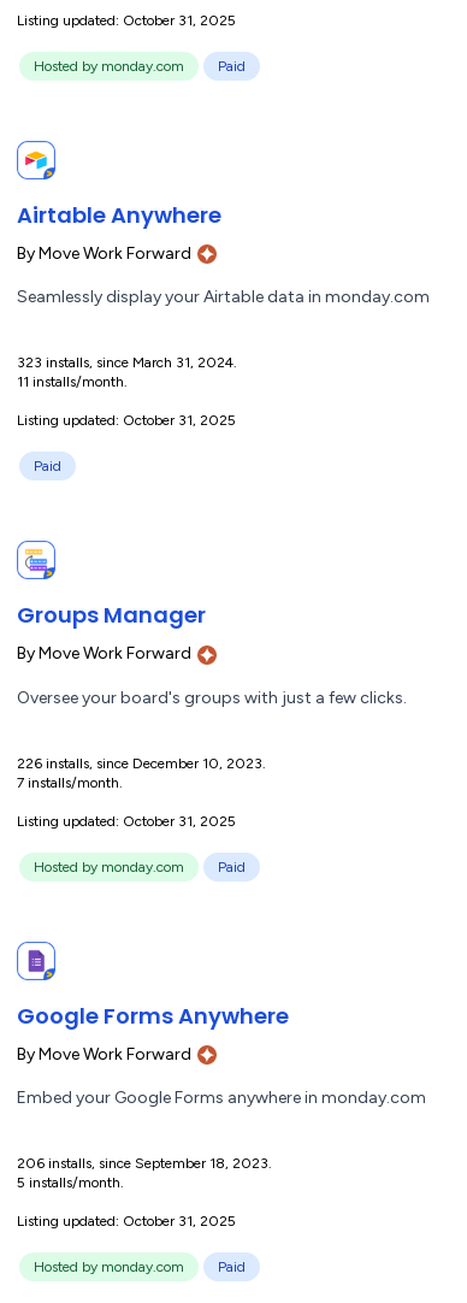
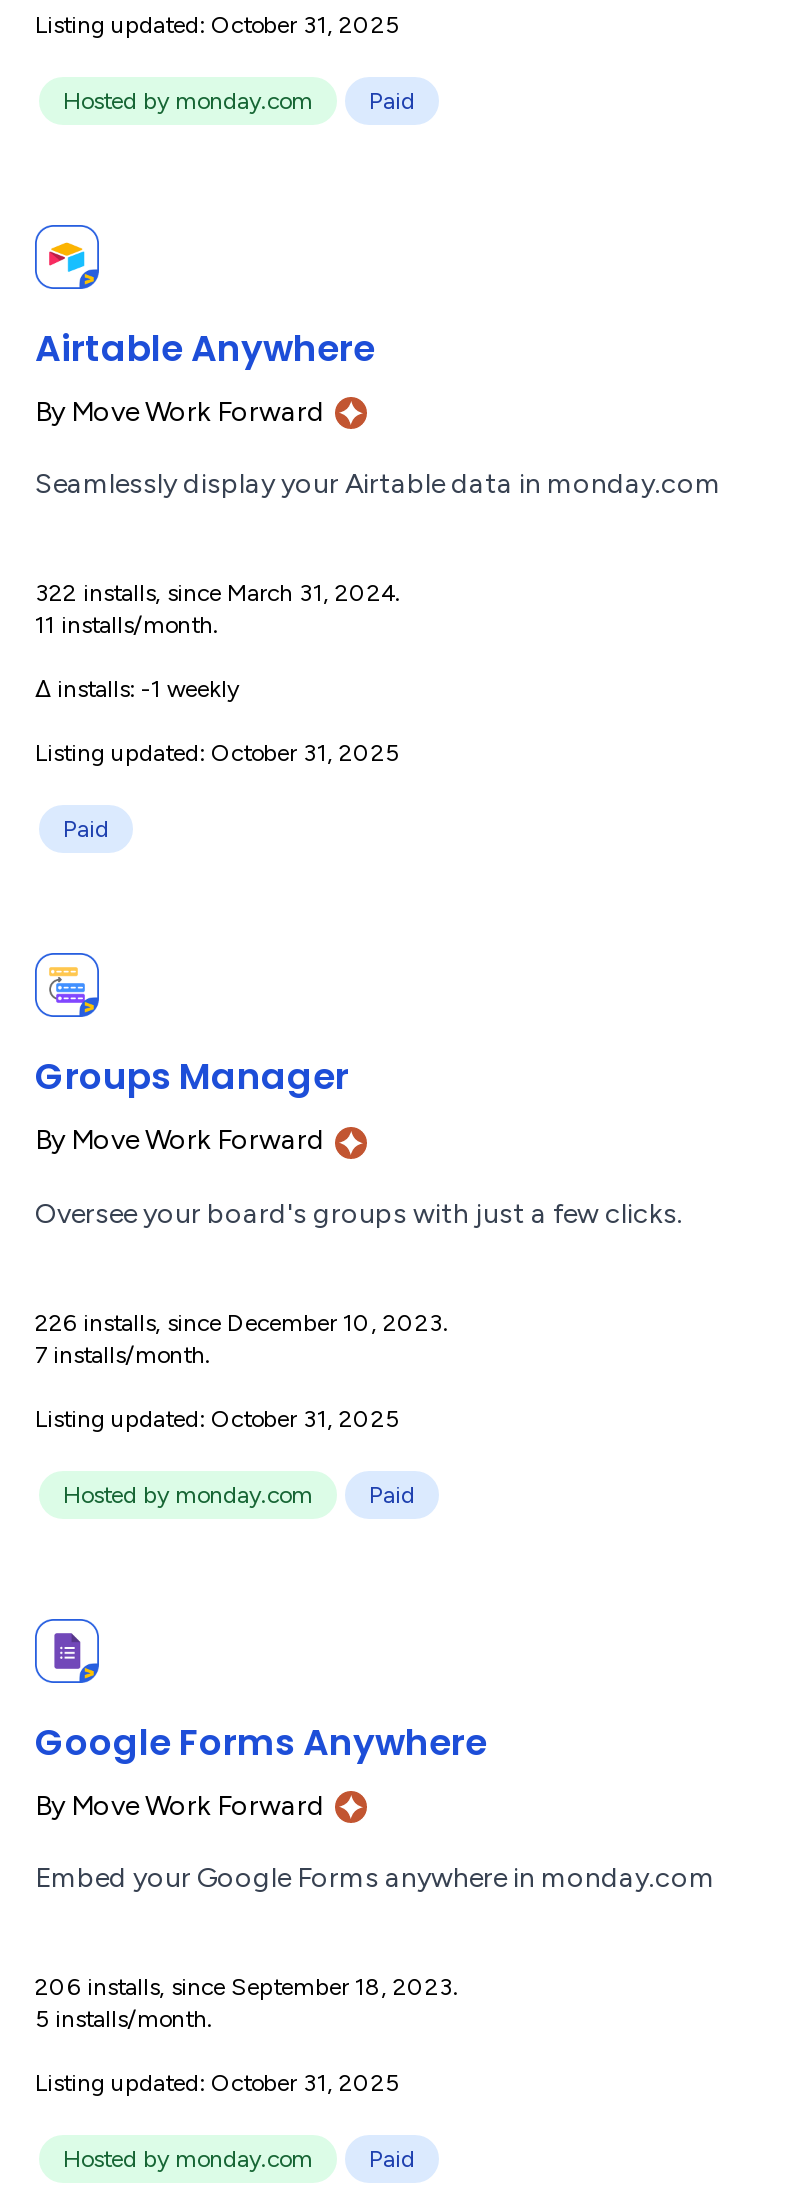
- 323 installs, since March 31, 2024.
+ 322 installs, since March 31, 2024.

+ Δ installs: -1 weekly
